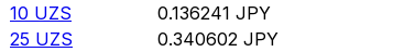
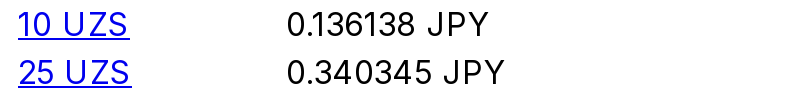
- 0.136241 JPY
+ 0.136138 JPY

- 0.340602 JPY
+ 0.340345 JPY
